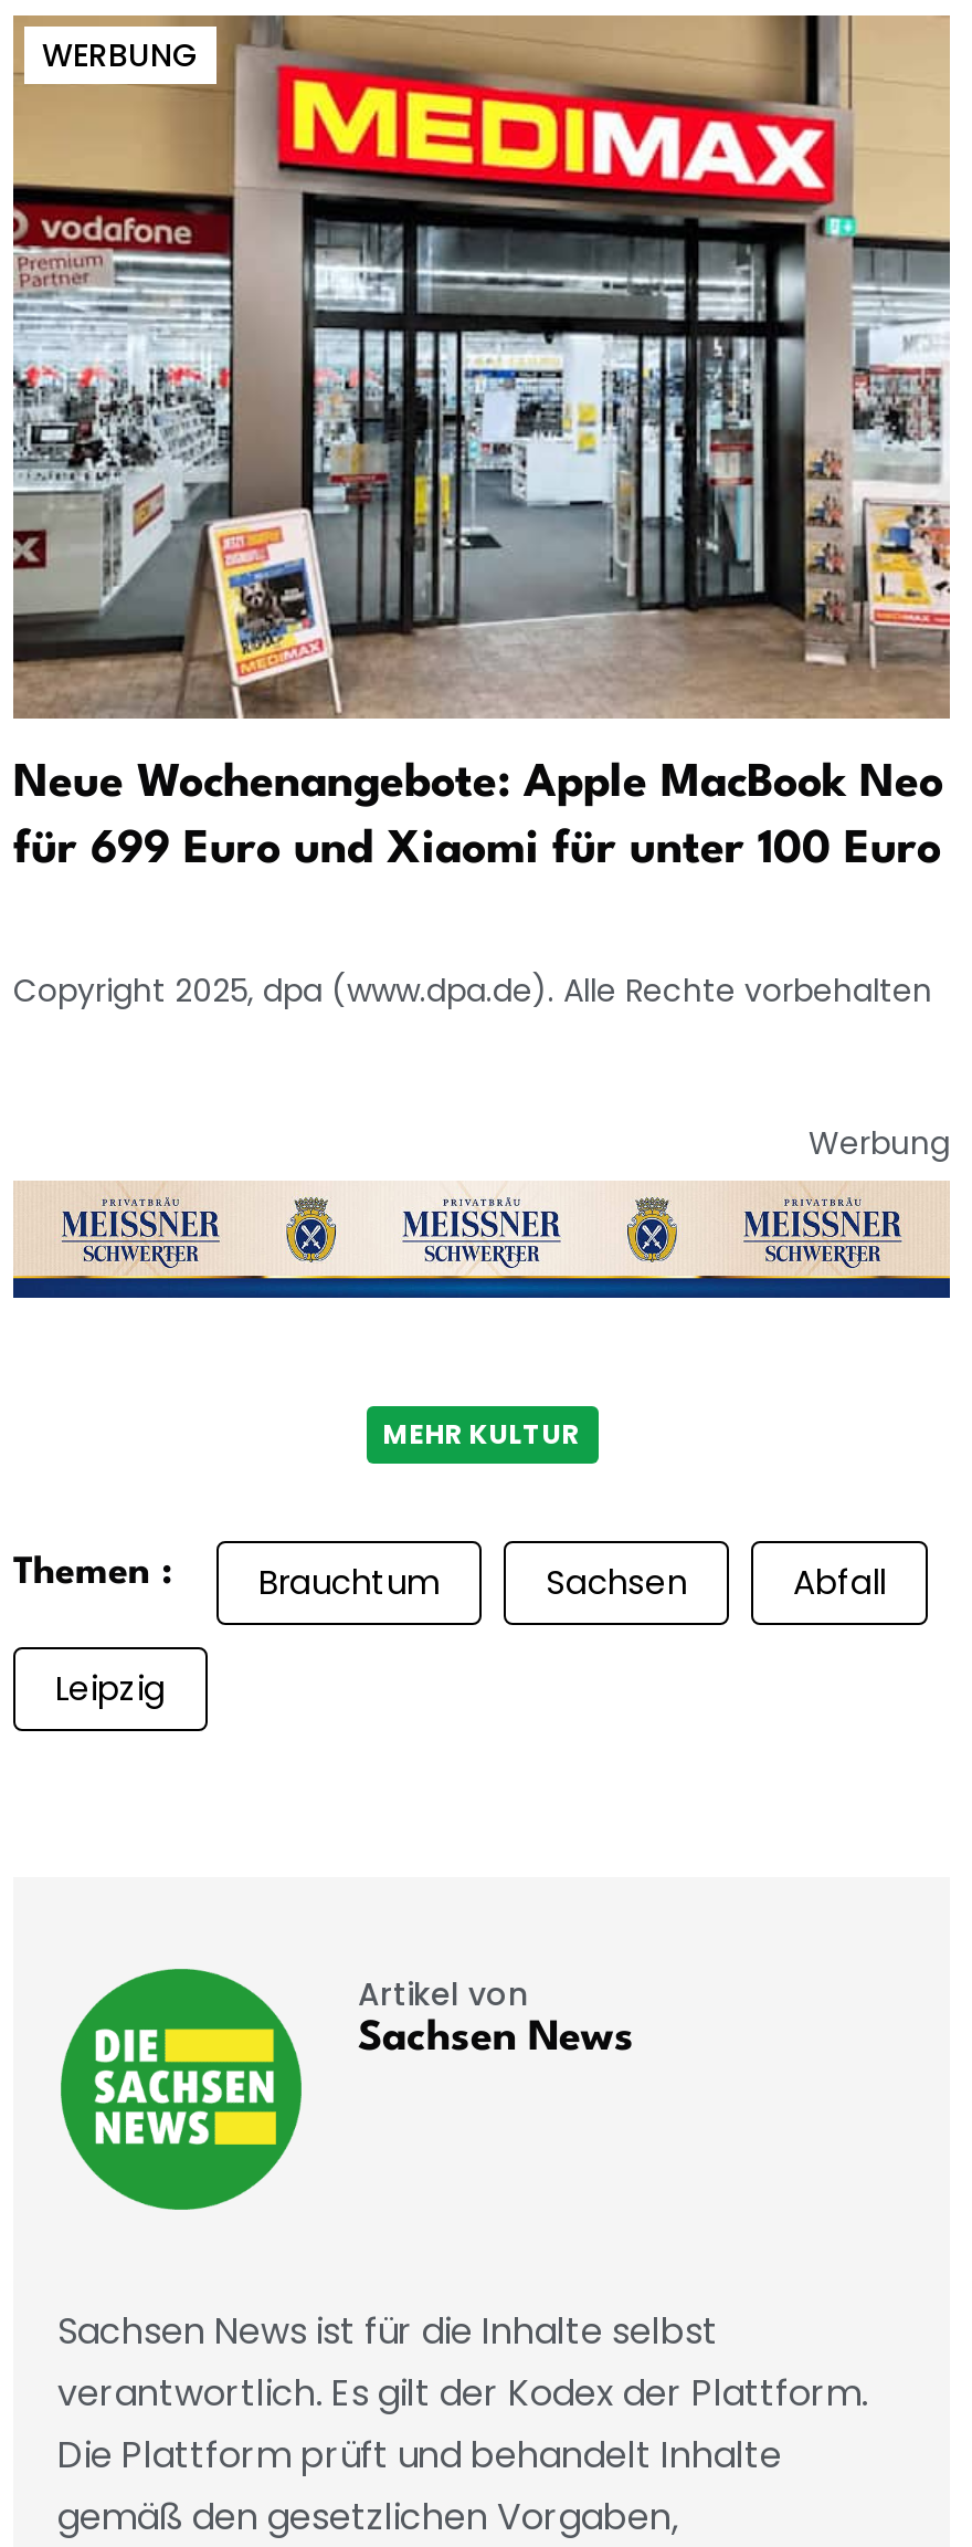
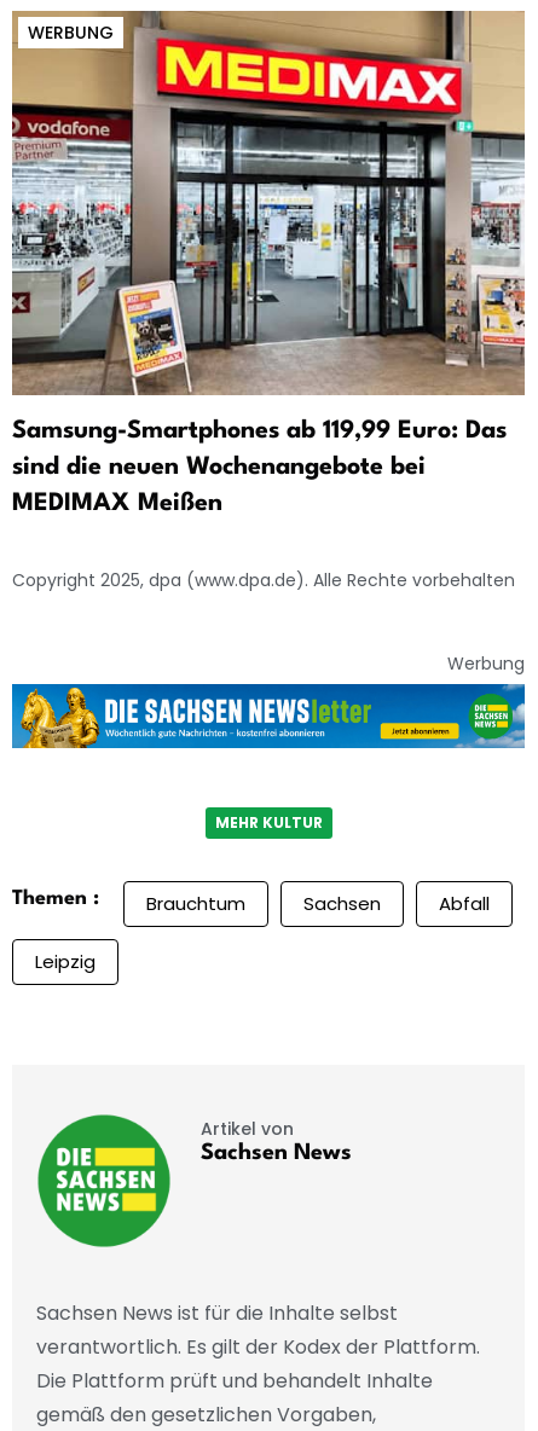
- Neue Wochenangebote: Apple MacBook Neo
- für 699 Euro und Xiaomi für unter 100 Euro
+ Samsung-Smartphones ab 119,99 Euro: Das
+ sind die neuen Wochenangebote bei
+ MEDIMAX Meißen

- [image]
+ [image]
